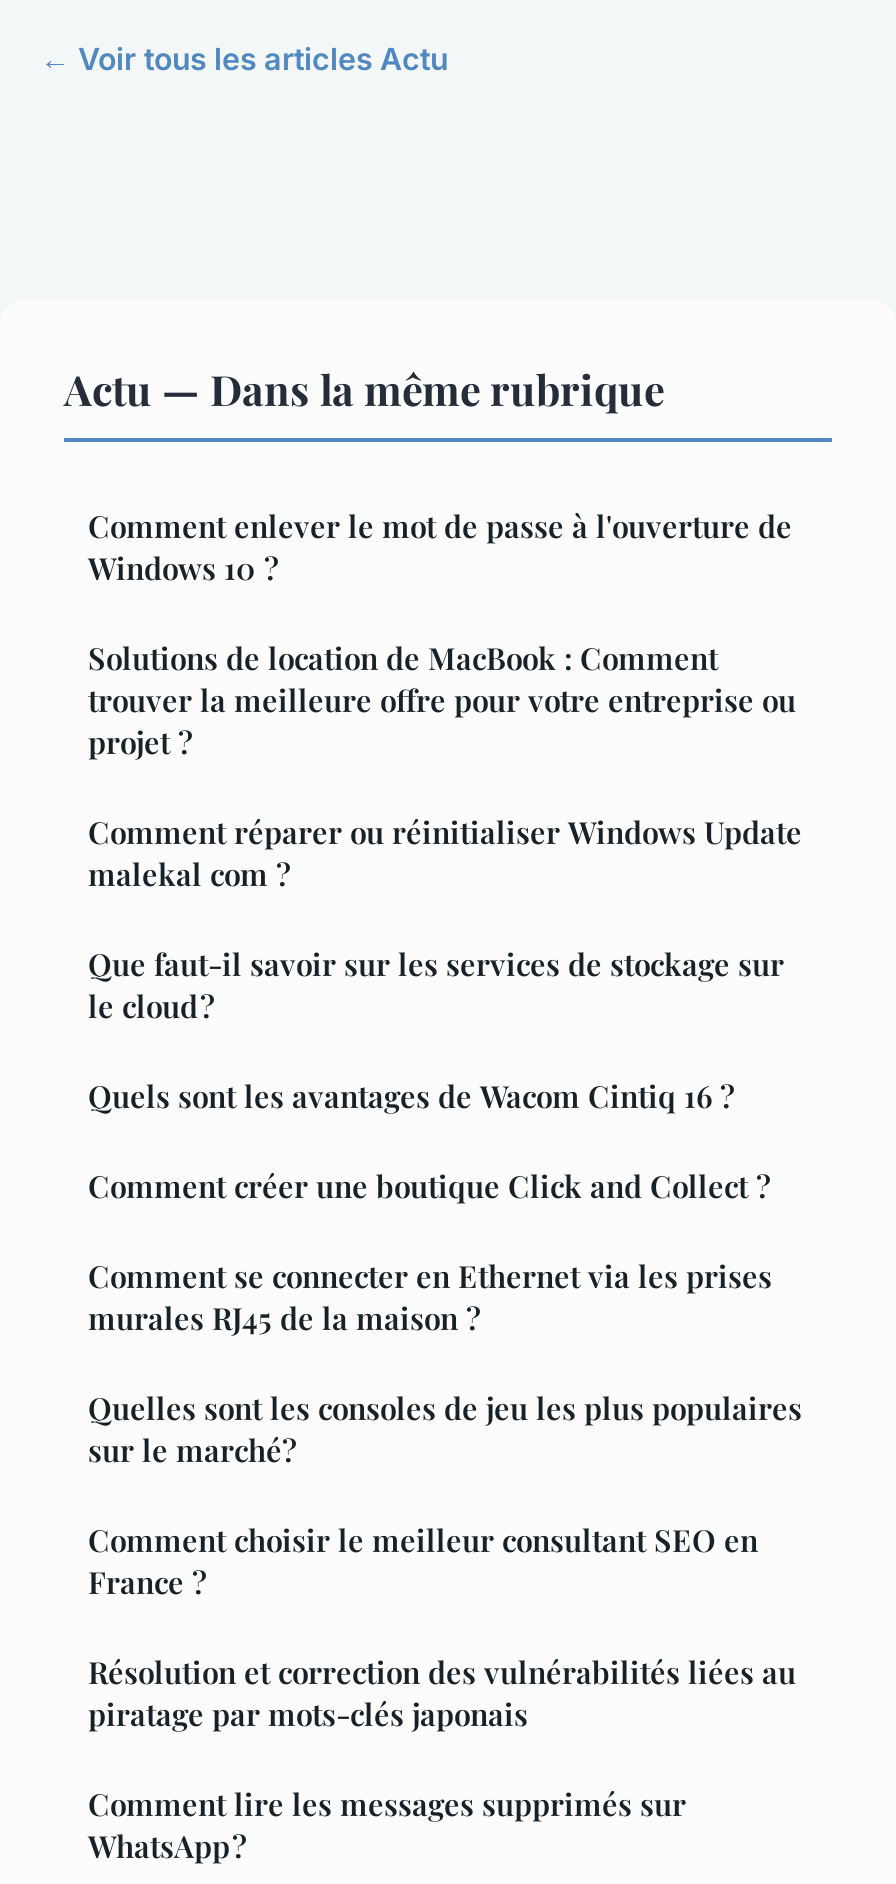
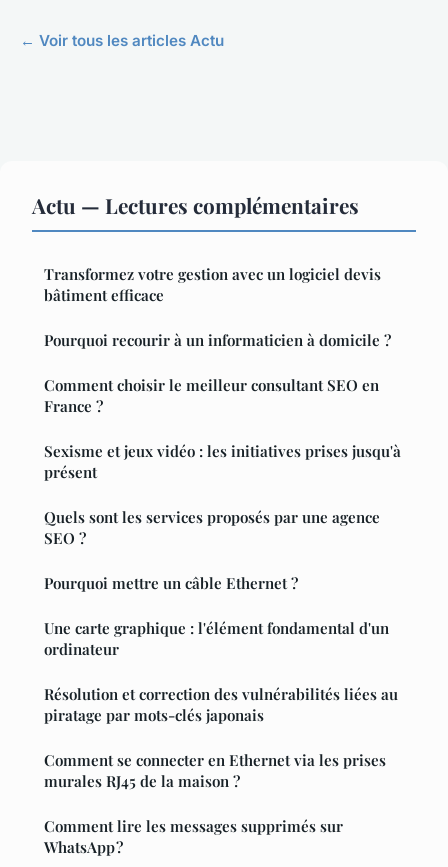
- Actu — Dans la même rubrique
- Comment enlever le mot de passe à l'ouverture de
- Windows 10 ?
- Solutions de location de MacBook : Comment
- trouver la meilleure offre pour votre entreprise ou
- projet ?
- Comment réparer ou réinitialiser Windows Update
- malekal com ?
- Que faut-il savoir sur les services de stockage sur
- le cloud ?
- Quels sont les avantages de Wacom Cintiq 16 ?
- Comment créer une boutique Click and Collect ?
- Quelles sont les consoles de jeu les plus populaires
- sur le marché?
+ Actu — Lectures complémentaires
+ Transformez votre gestion avec un logiciel devis
+ bâtiment efficace
+ Pourquoi recourir à un informaticien à domicile ?

moved down: Comment se connecter en Ethernet via les prises | murales RJ45 de la maison ?

moved up: Comment choisir le meilleur consultant SEO en | France ?

+ Sexisme et jeux vidéo : les initiatives prises jusqu'à
+ présent
+ Quels sont les services proposés par une agence
+ SEO ?
+ Pourquoi mettre un câble Ethernet ?
+ Une carte graphique : l'élément fondamental d'un
+ ordinateur

moved up: Résolution et correction des vulnérabilités liées au | piratage par mots-clés japonais
